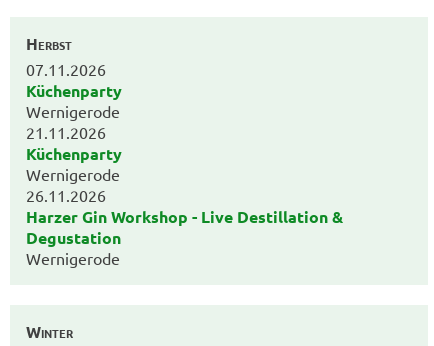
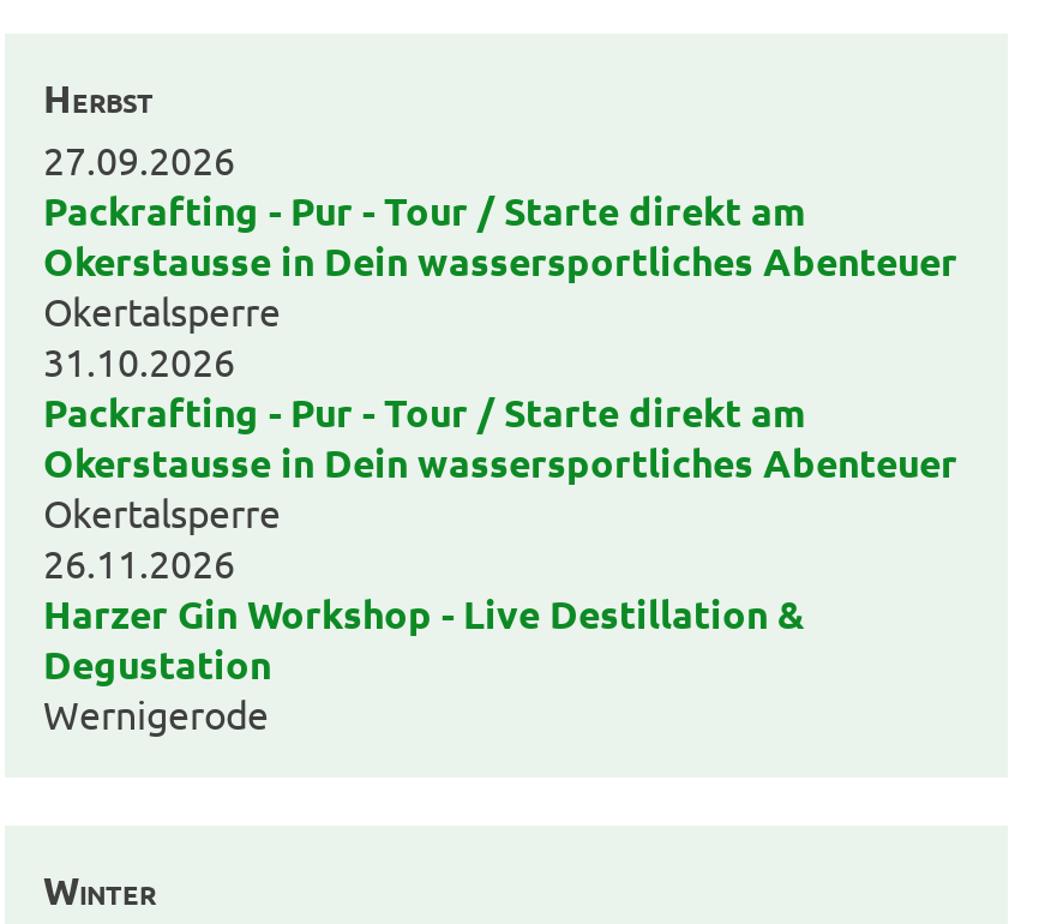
- 07.11.2026
- Küchenparty
- Wernigerode
- 21.11.2026
- Küchenparty
- Wernigerode
+ 27.09.2026
+ Packrafting - Pur - Tour / Starte direkt am
+ Okerstausse in Dein wassersportliches Abenteuer
+ Okertalsperre
+ 31.10.2026
+ Packrafting - Pur - Tour / Starte direkt am
+ Okerstausse in Dein wassersportliches Abenteuer
+ Okertalsperre
